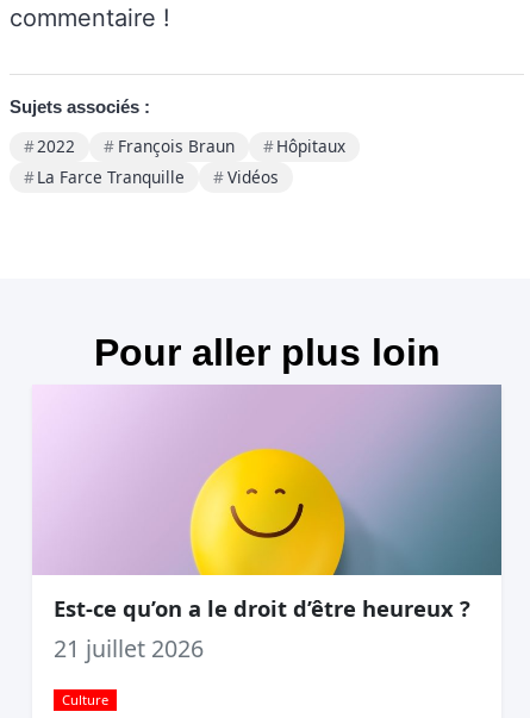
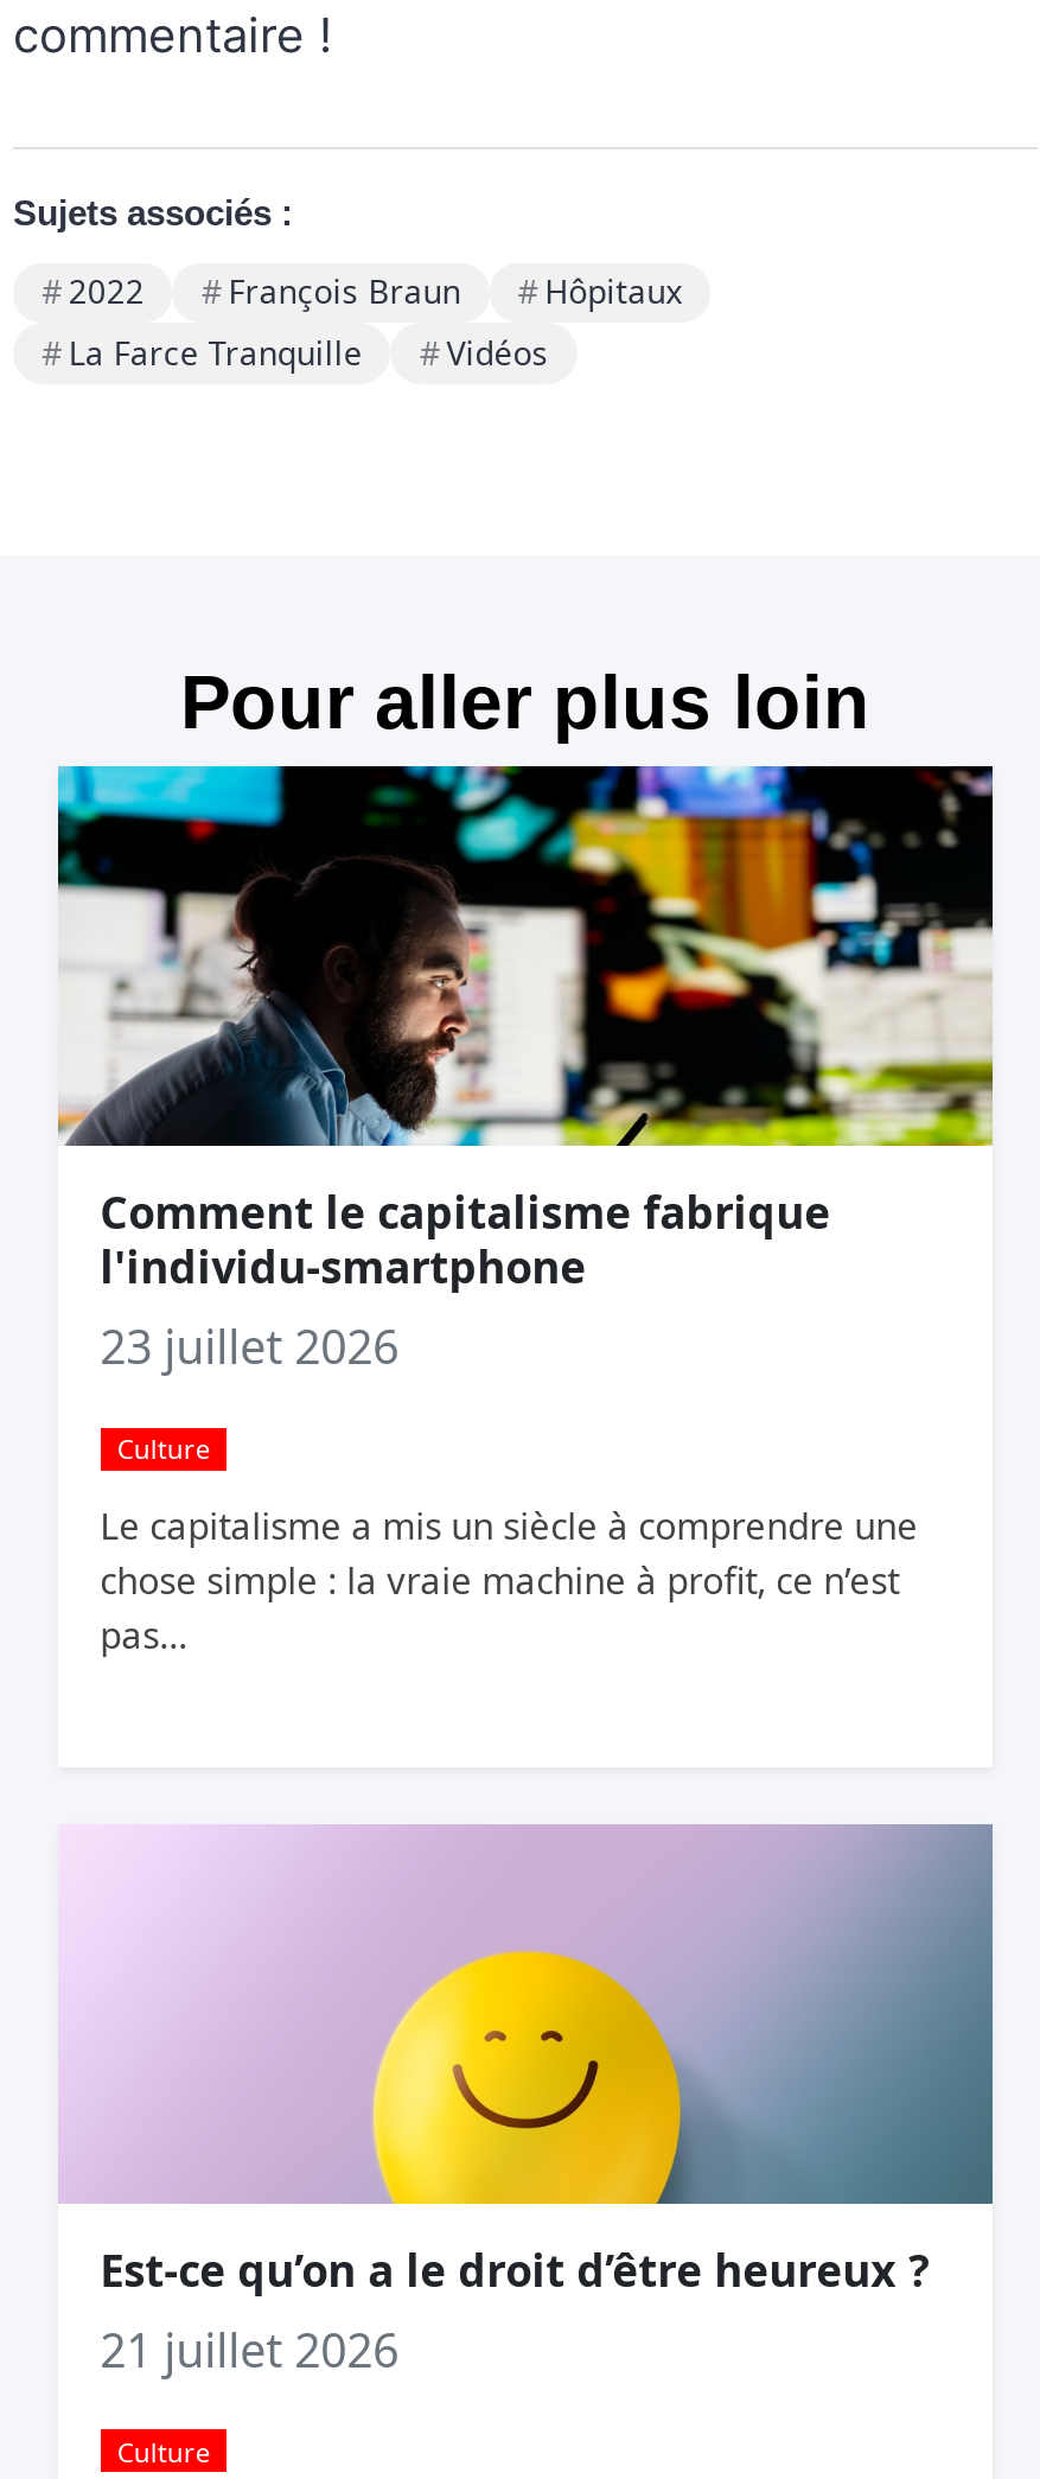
+ [image]
+ Comment le capitalisme fabrique
+ l'individu-smartphone
+ 23 juillet 2026
+ Culture
+ Le capitalisme a mis un siècle à comprendre une
+ chose simple : la vraie machine à profit, ce n’est
+ pas…
